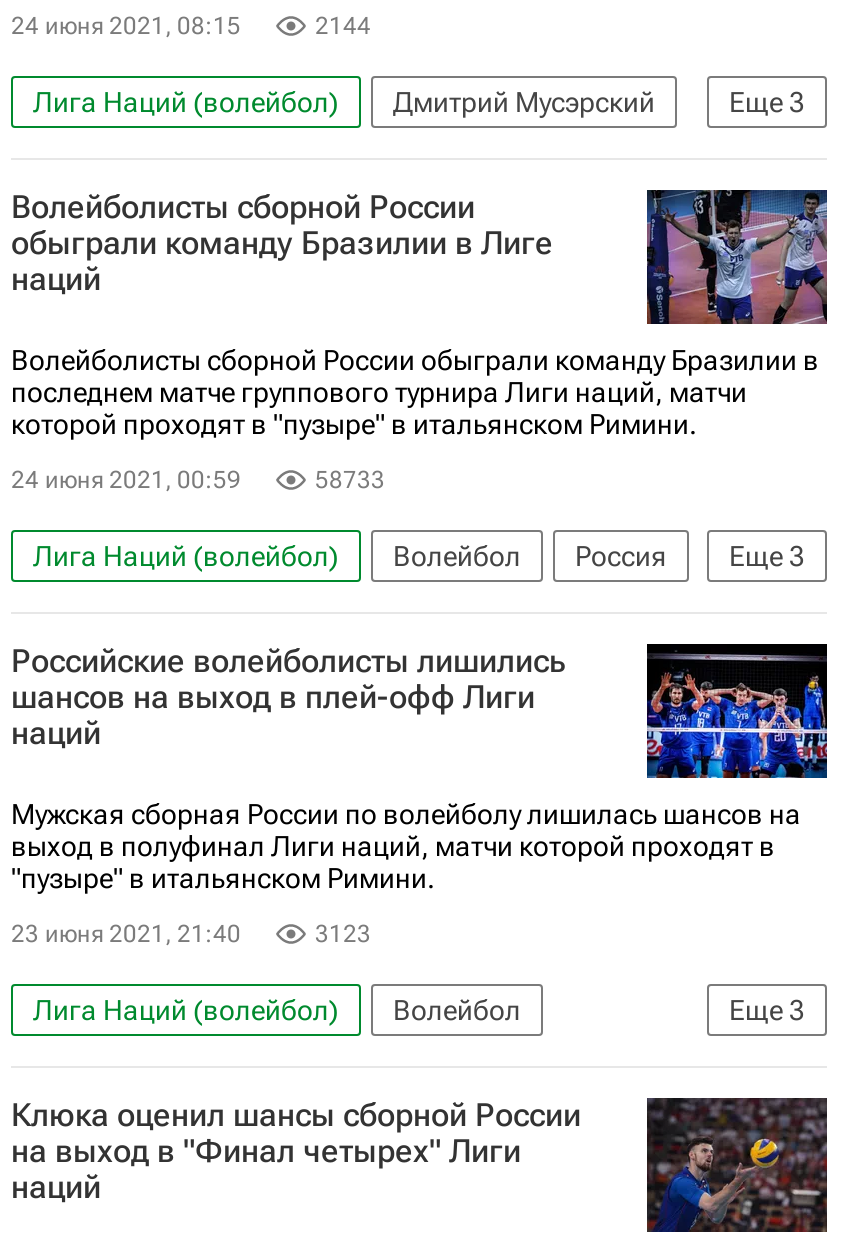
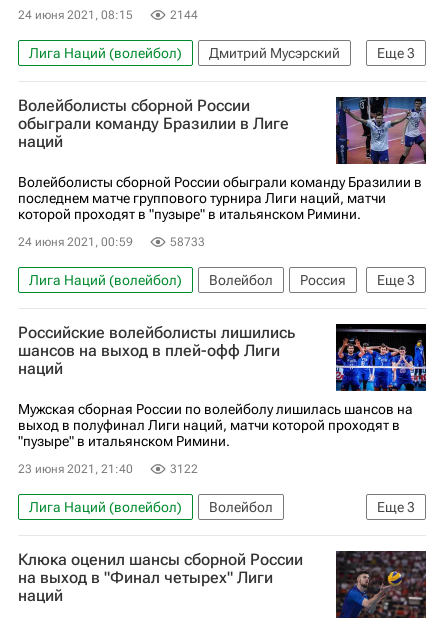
- 3123
+ 3122
